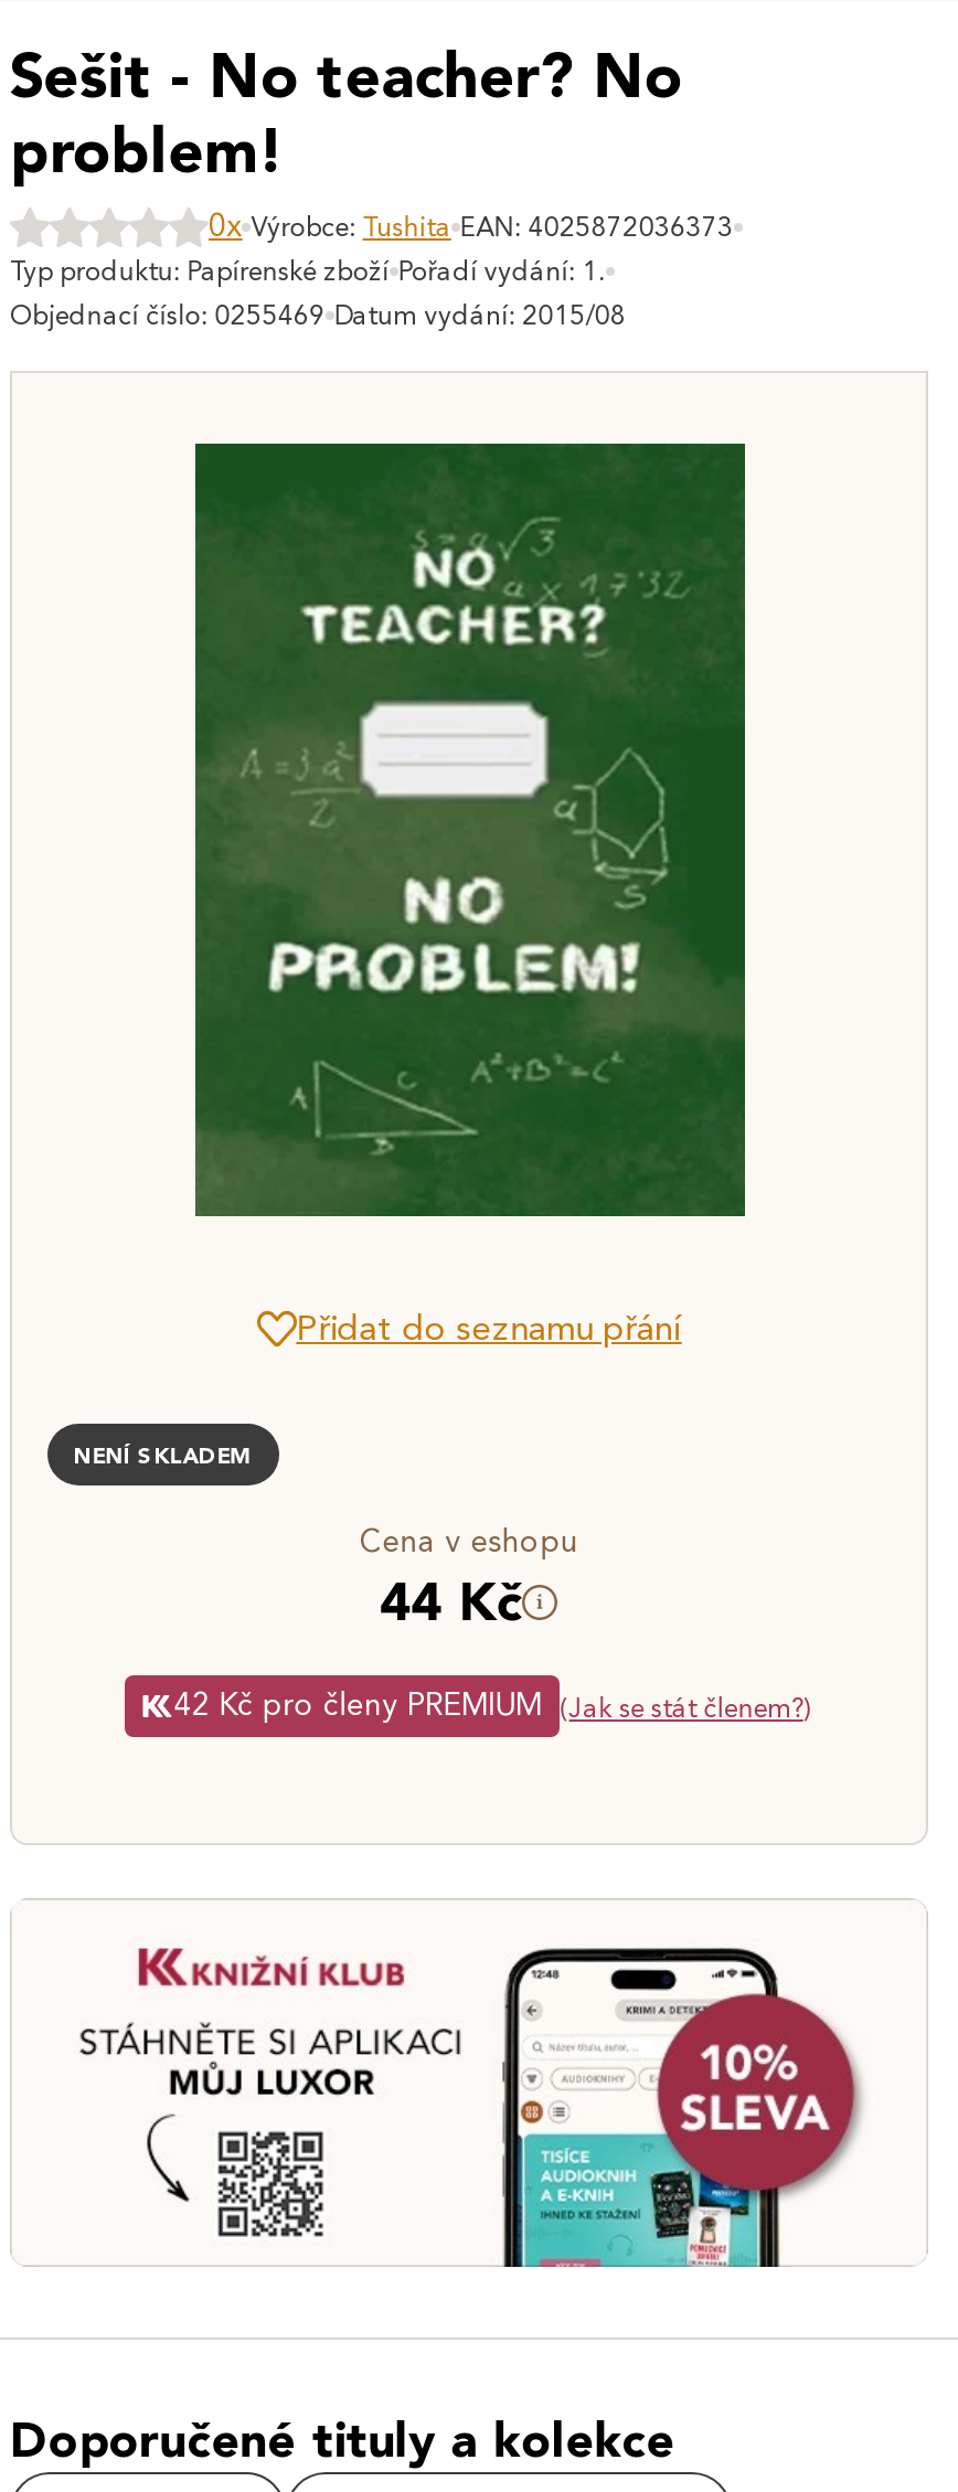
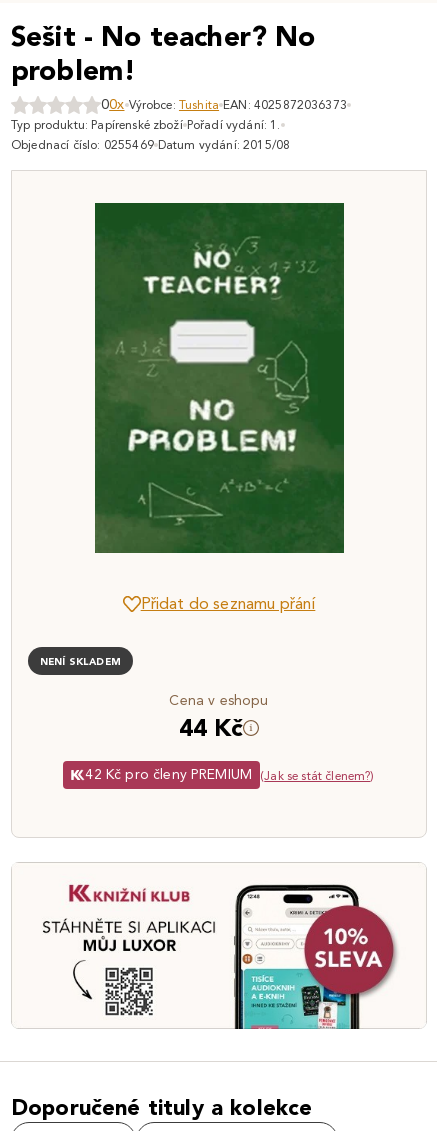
- 0x Výrobce: Tushita EAN: 4025872036373
+ 00x Výrobce: Tushita EAN: 4025872036373
